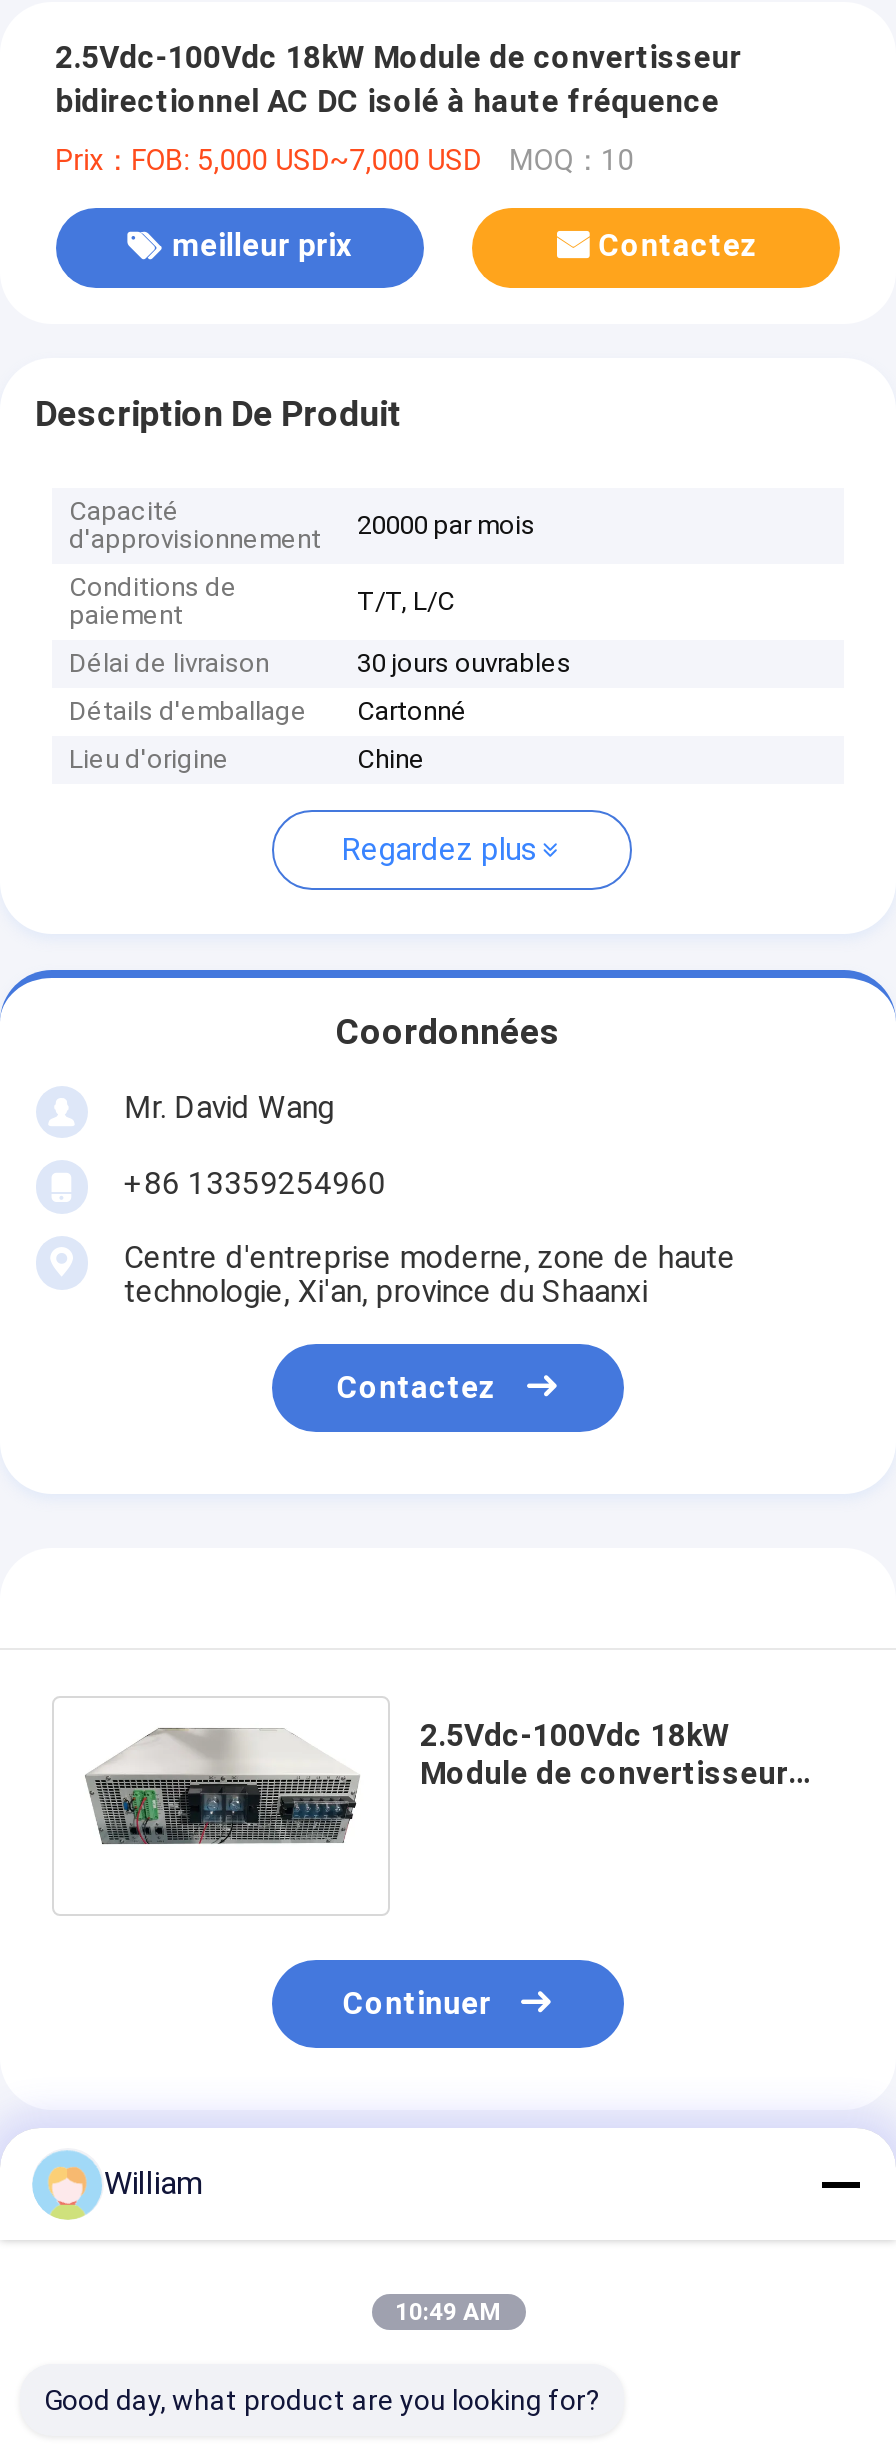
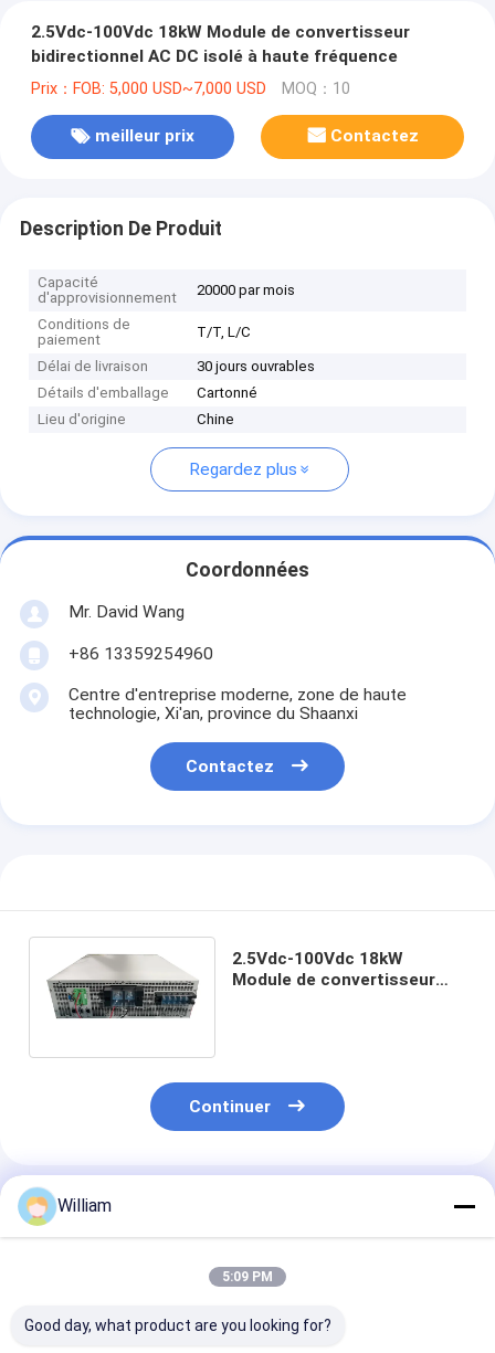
- 10:49 AM
+ 5:09 PM
